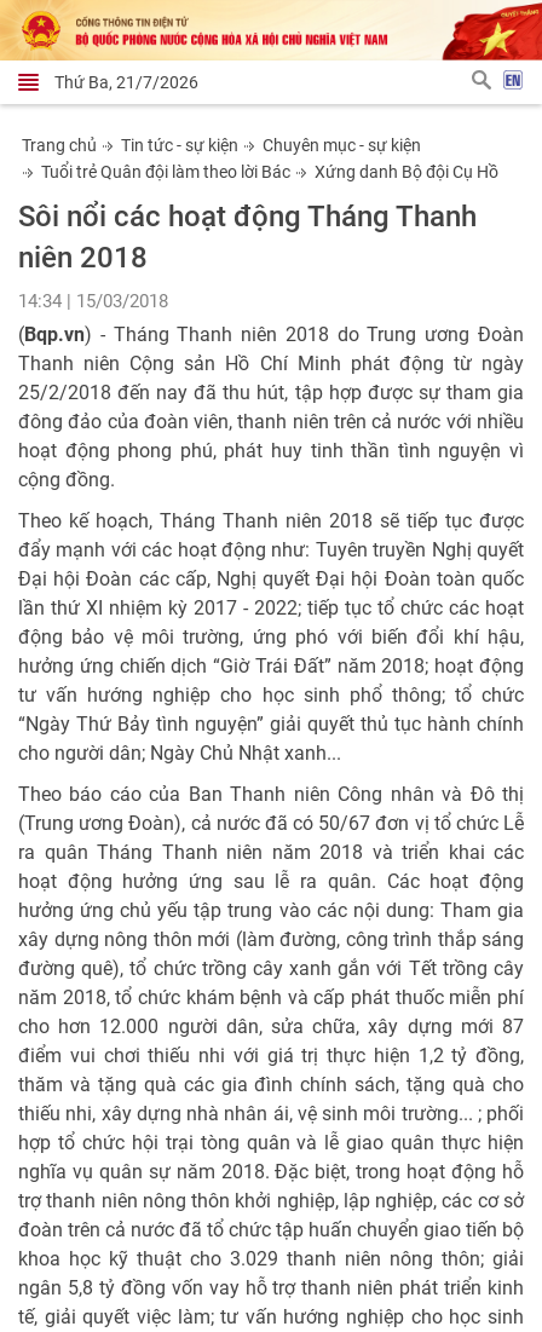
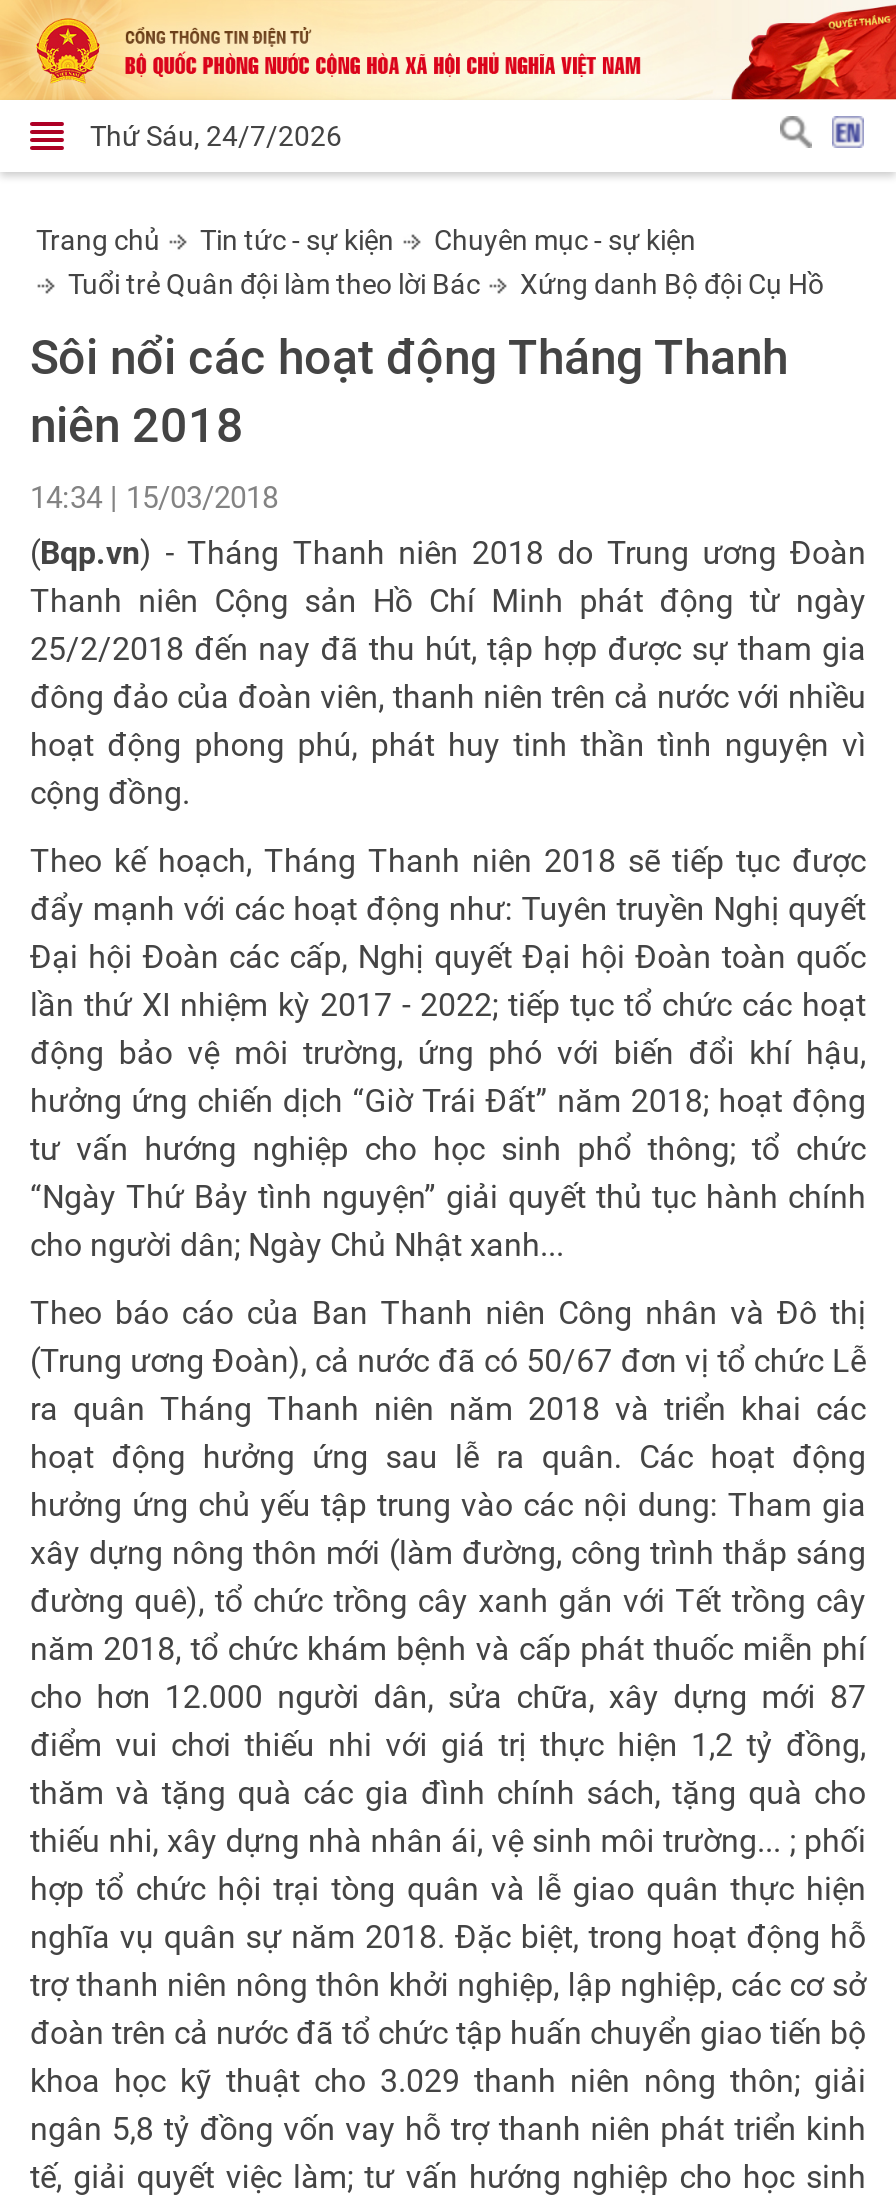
- Thứ Ba, 21/7/2026
+ Thứ Sáu, 24/7/2026
